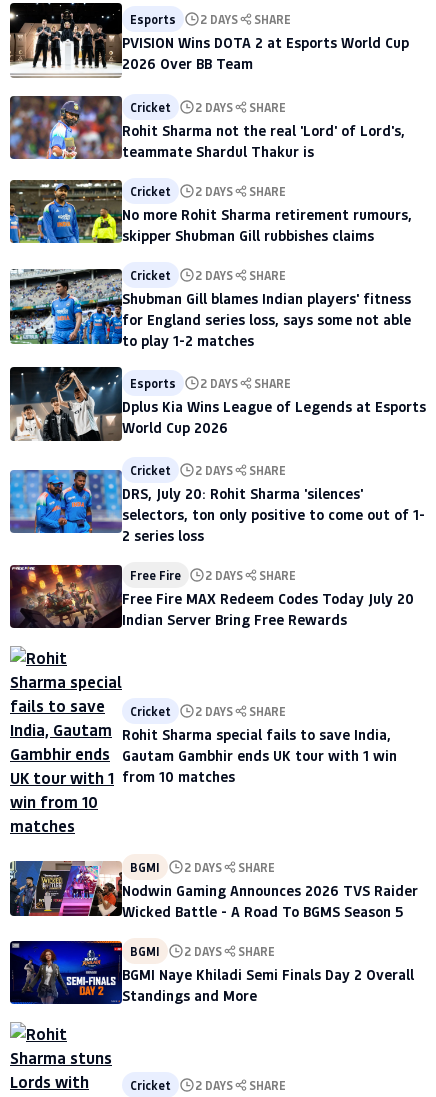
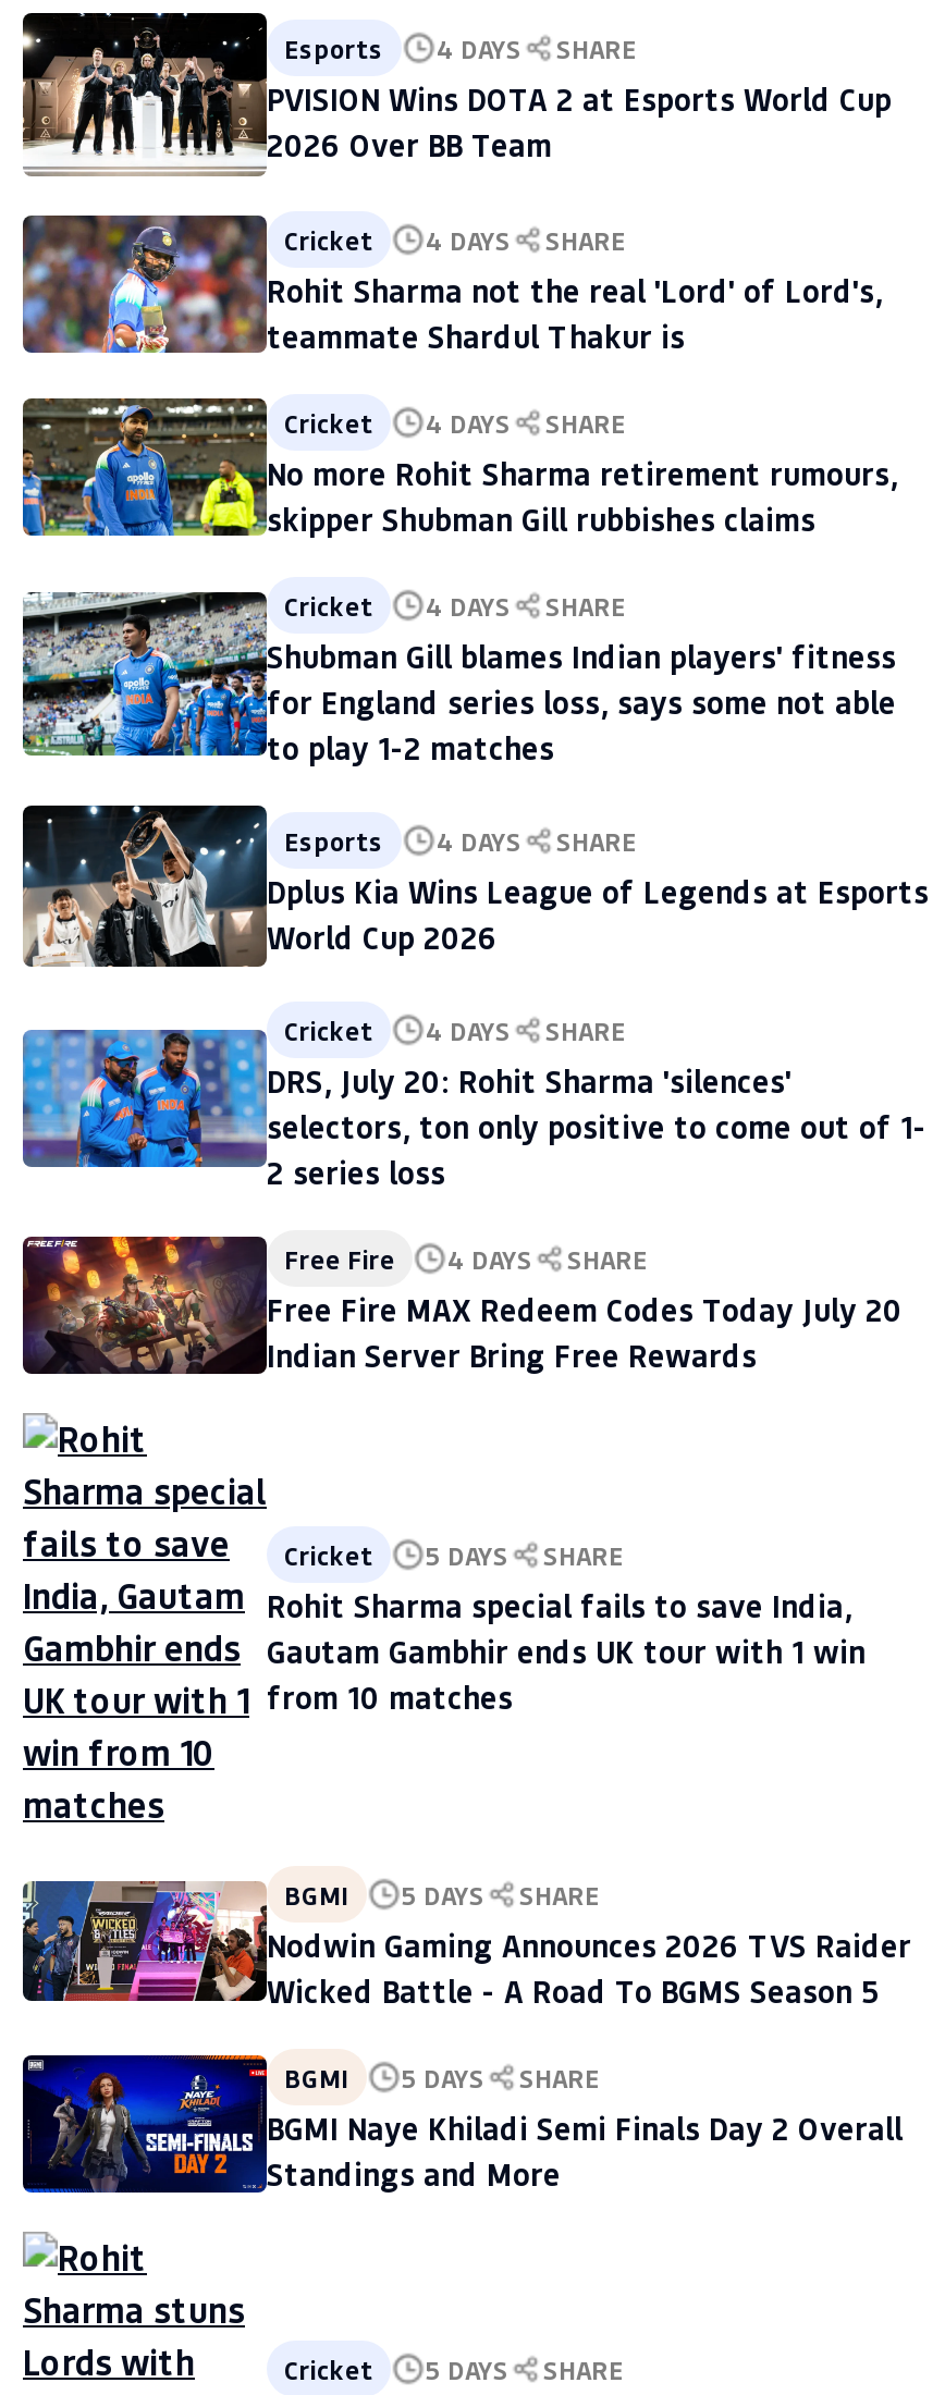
- Esports 2 DAYS SHARE
+ Esports 4 DAYS SHARE

- Cricket 2 DAYS SHARE
+ Cricket 4 DAYS SHARE

- Cricket 2 DAYS SHARE
+ Cricket 4 DAYS SHARE

- Cricket 2 DAYS SHARE
+ Cricket 4 DAYS SHARE

- Esports 2 DAYS SHARE
+ Esports 4 DAYS SHARE

- Cricket 2 DAYS SHARE
+ Cricket 4 DAYS SHARE

- Free Fire 2 DAYS SHARE
+ Free Fire 4 DAYS SHARE

- Cricket 2 DAYS SHARE
+ Cricket 5 DAYS SHARE

- BGMI 2 DAYS SHARE
+ BGMI 5 DAYS SHARE

- BGMI 2 DAYS SHARE
+ BGMI 5 DAYS SHARE

- Cricket 2 DAYS SHARE
+ Cricket 5 DAYS SHARE
